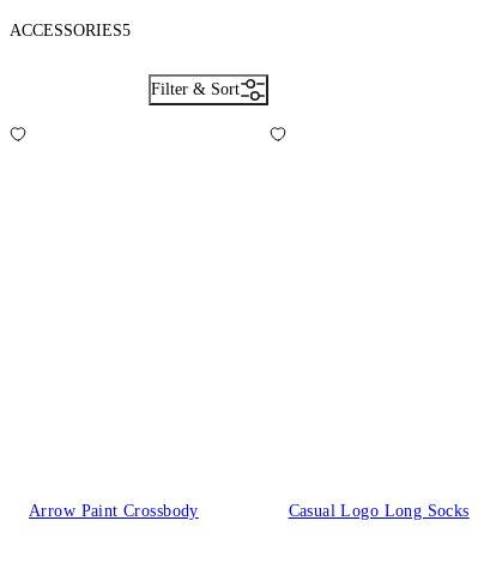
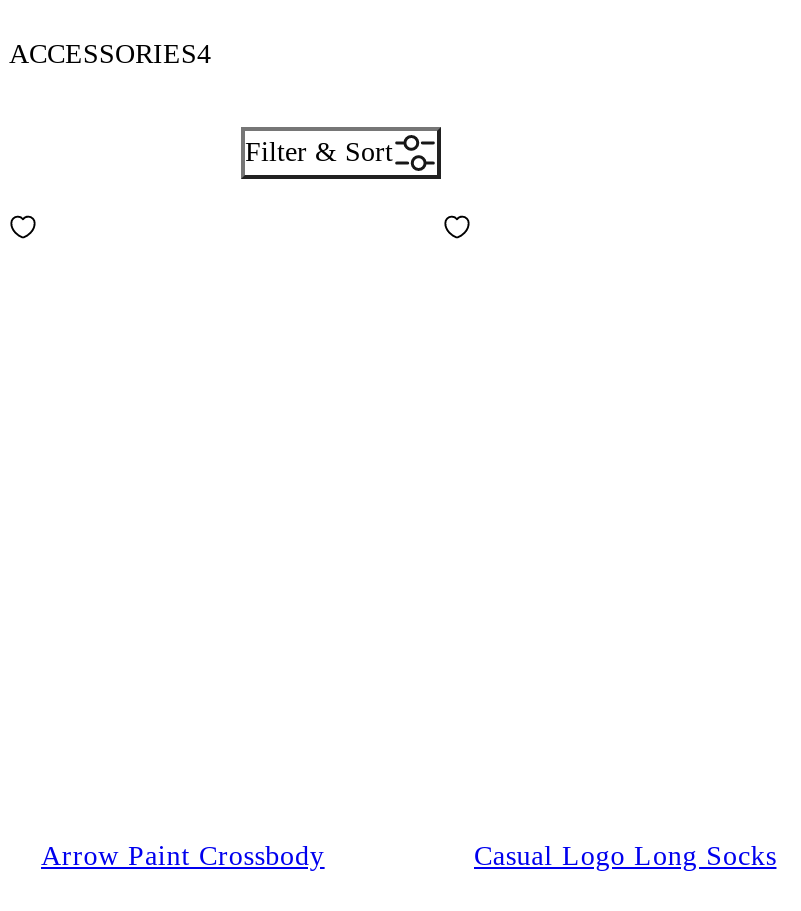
- ACCESSORIES5
+ ACCESSORIES4
